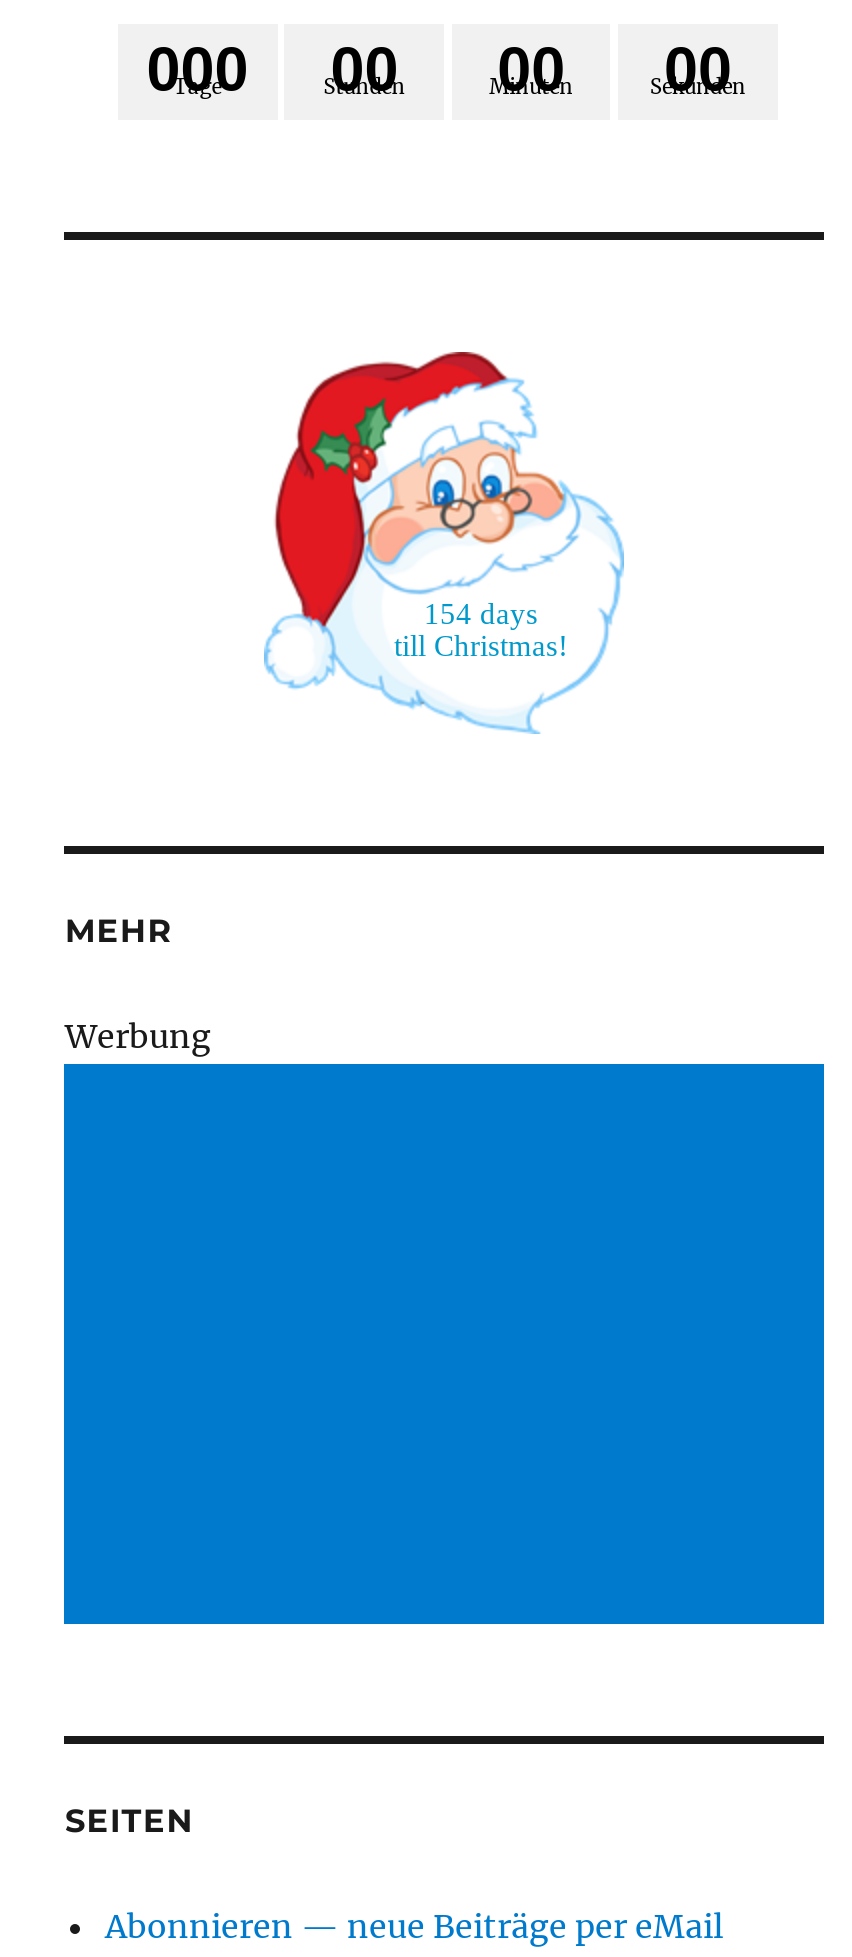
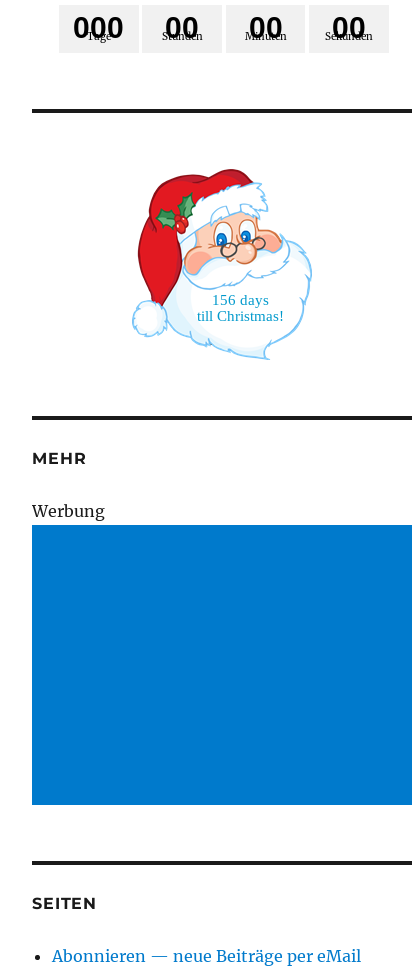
- 154 days
+ 156 days
